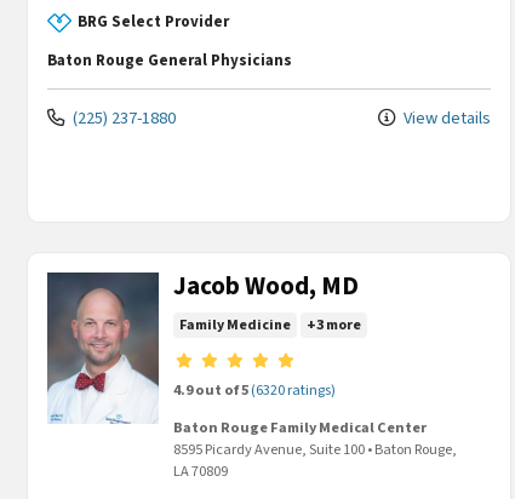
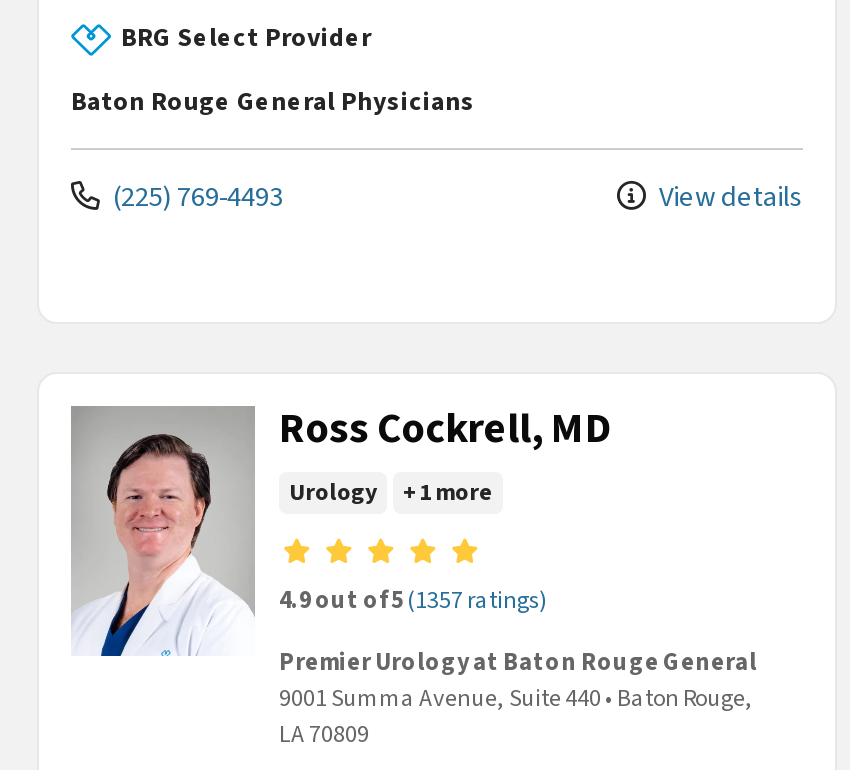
- (225) 237-1880
+ (225) 769-4493

- [image]
- Jacob Wood, MD
- Family Medicine
- +3 more
+ [image]
+ Ross Cockrell, MD
+ Urology
+ +1 more

- 4.9 out of 5 (6320 ratings)
+ 4.9 out of 5 (1357 ratings)

- Baton Rouge Family Medical Center
- 8595 Picardy Avenue, Suite 100 • Baton Rouge,
+ Premier Urology at Baton Rouge General
+ 9001 Summa Avenue, Suite 440 • Baton Rouge,
